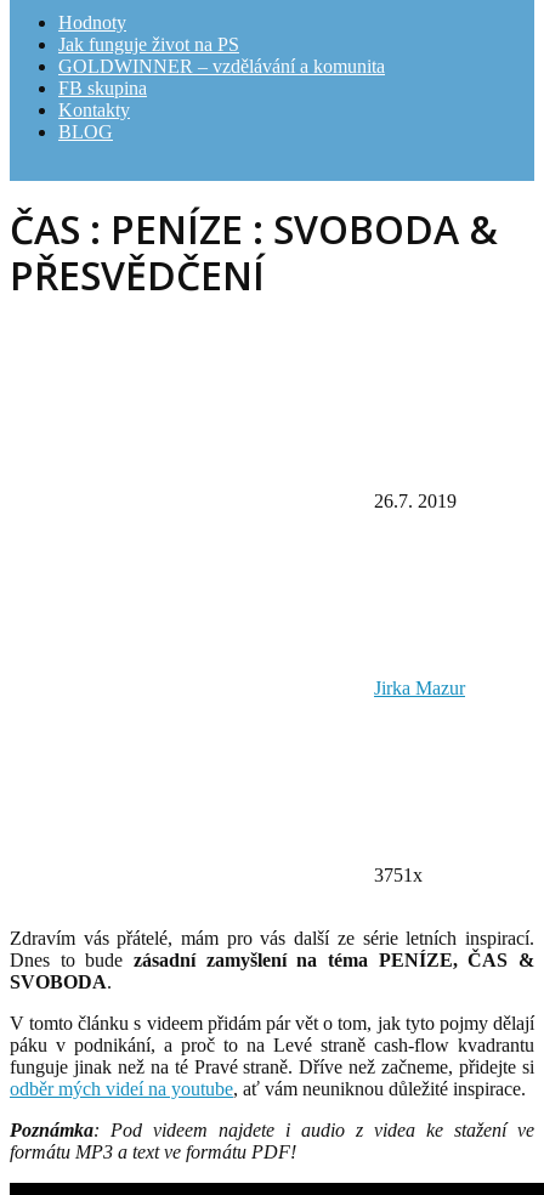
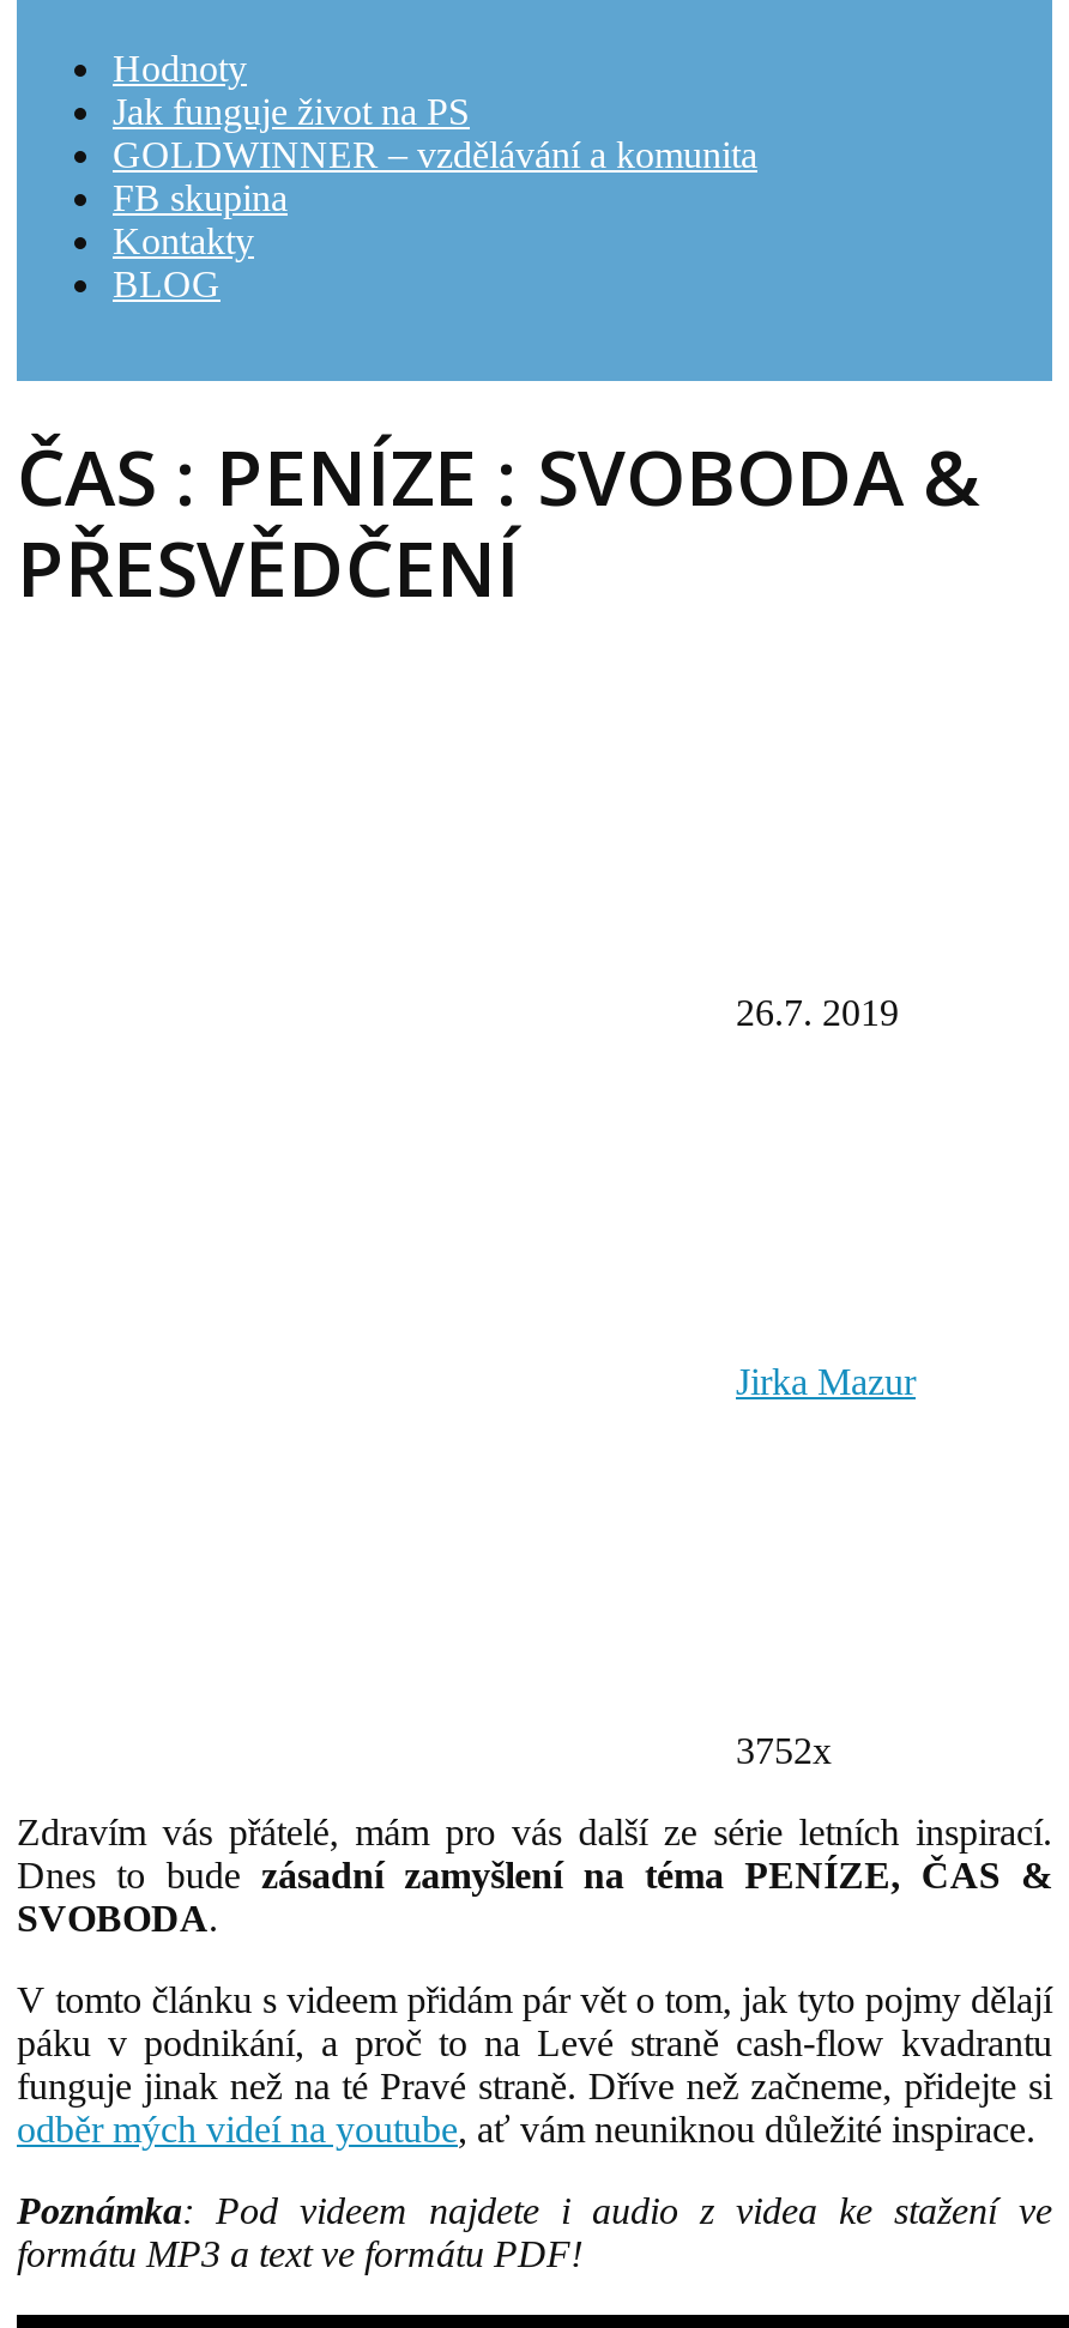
- 3751x
+ 3752x
